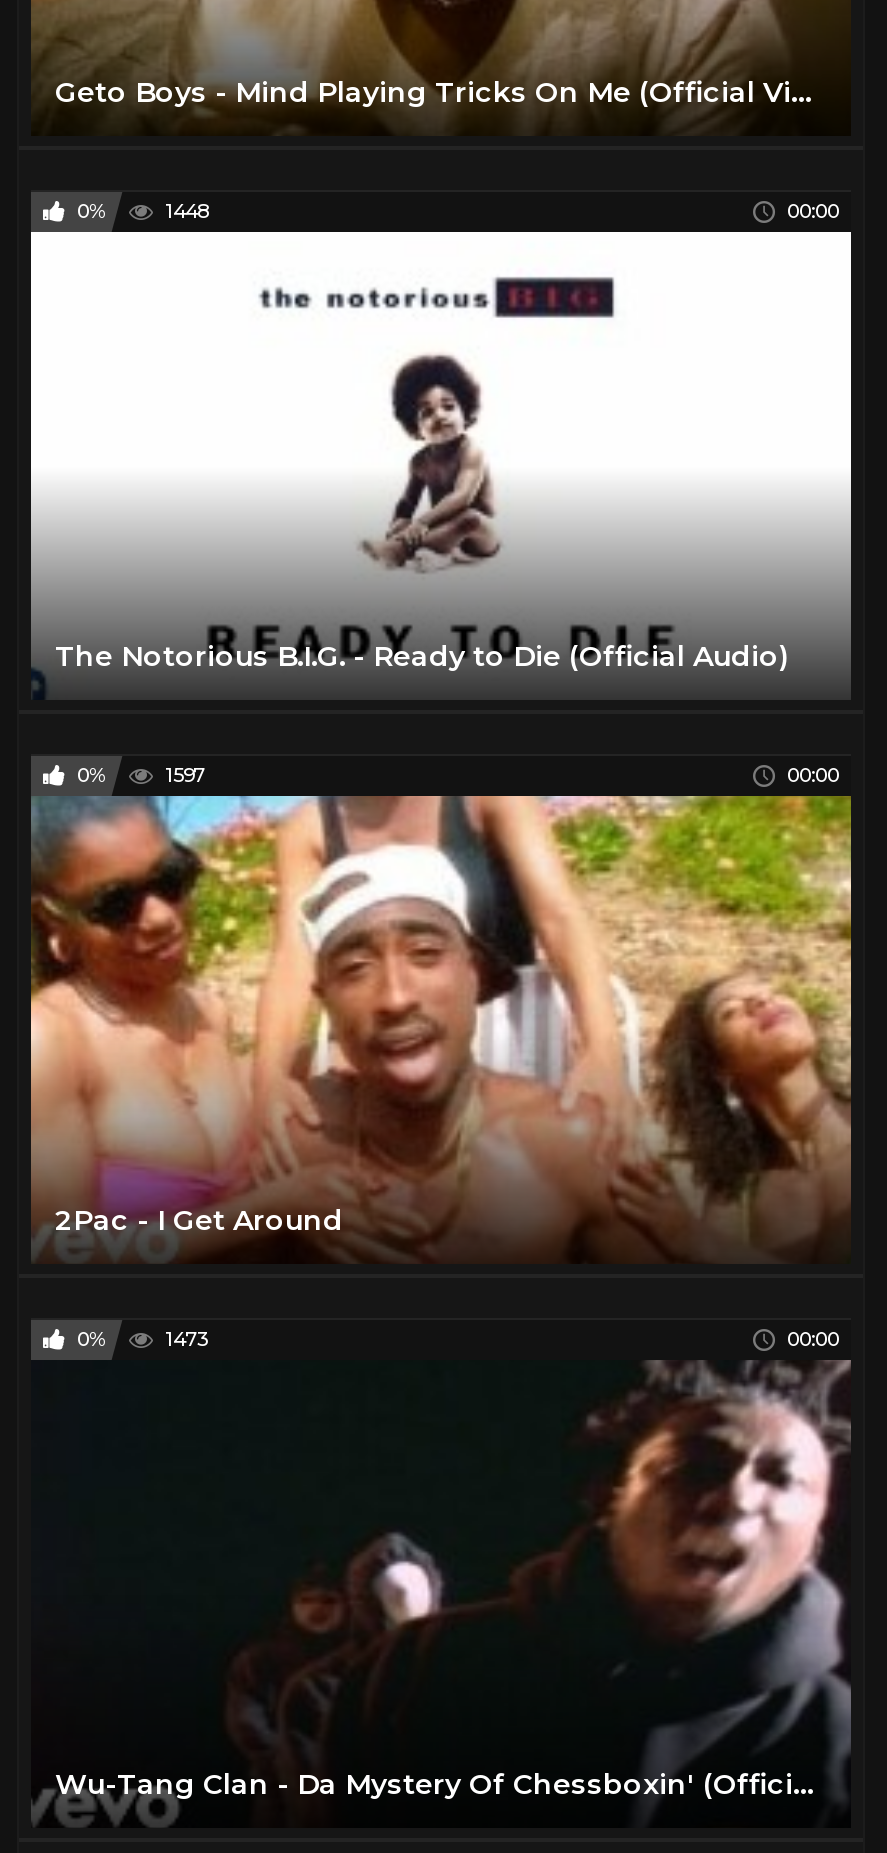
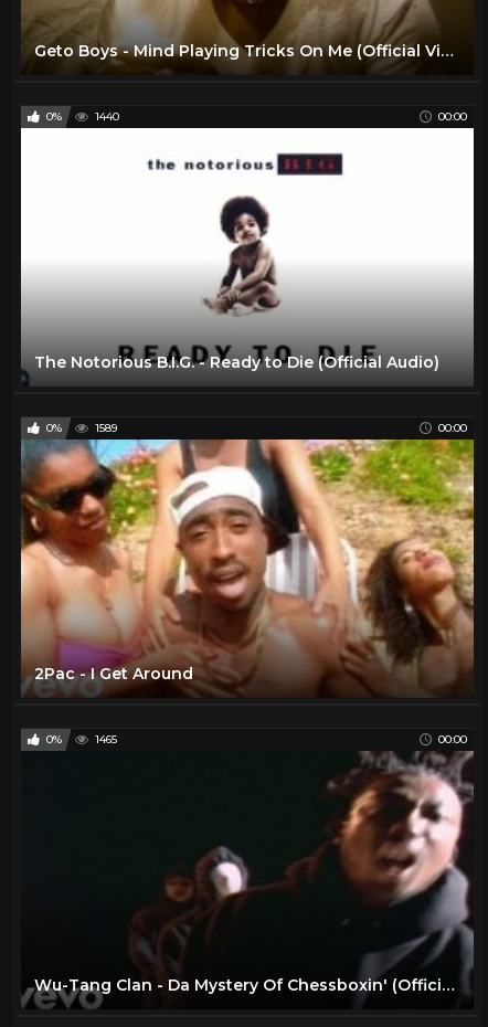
- 1448
+ 1440

- 1597
+ 1589

- 1473
+ 1465
